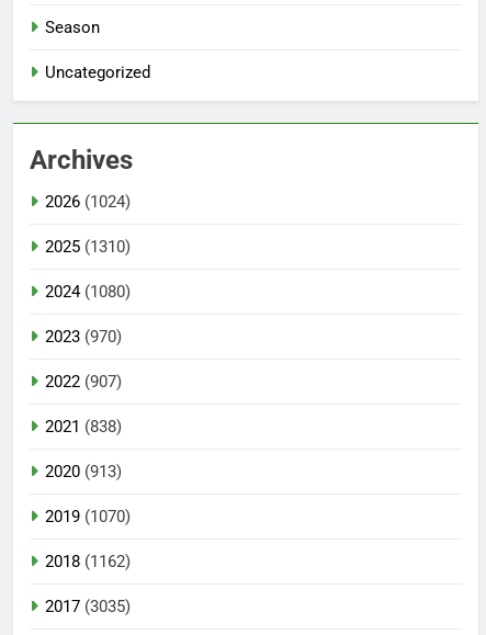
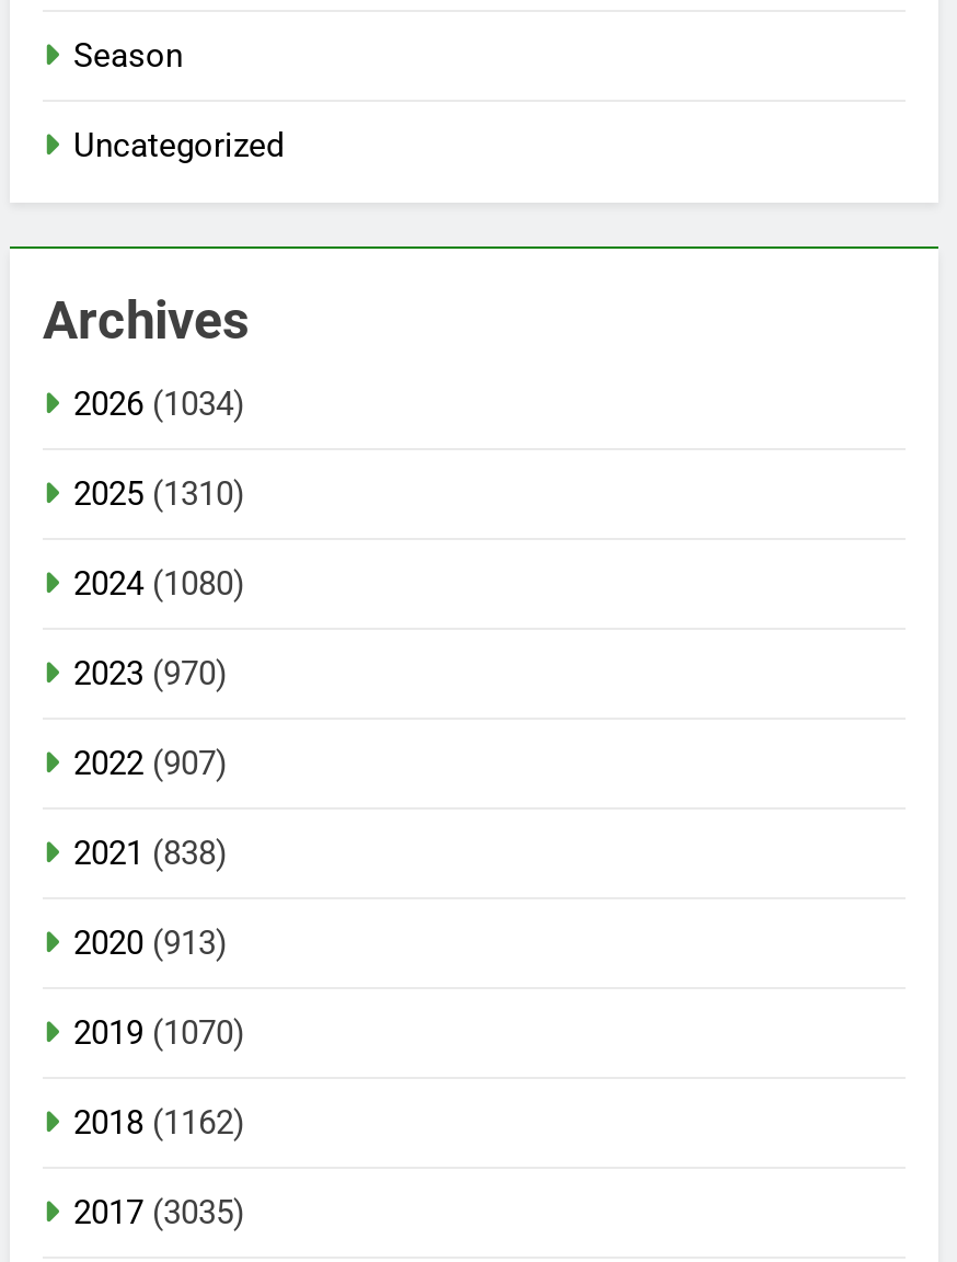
- 2026 (1024)
+ 2026 (1034)
